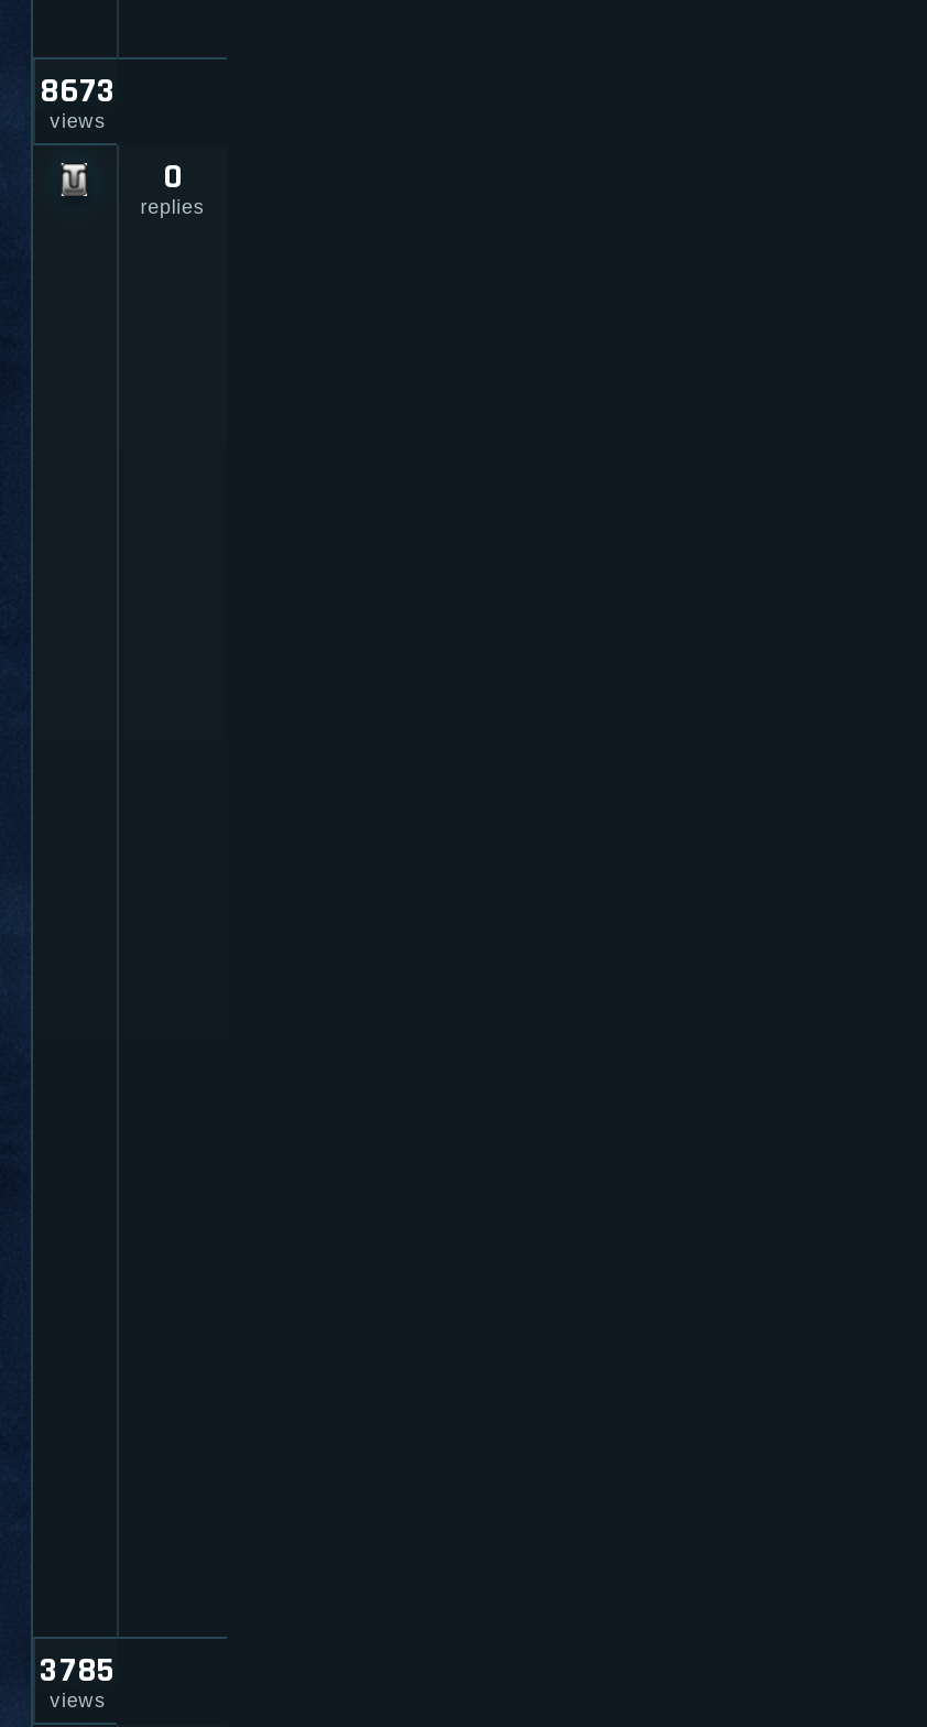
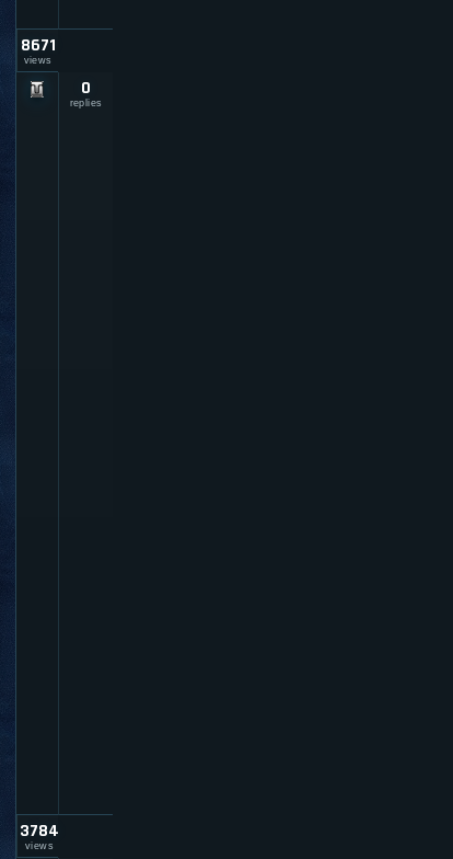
- 8673
+ 8671

- 3785
+ 3784
